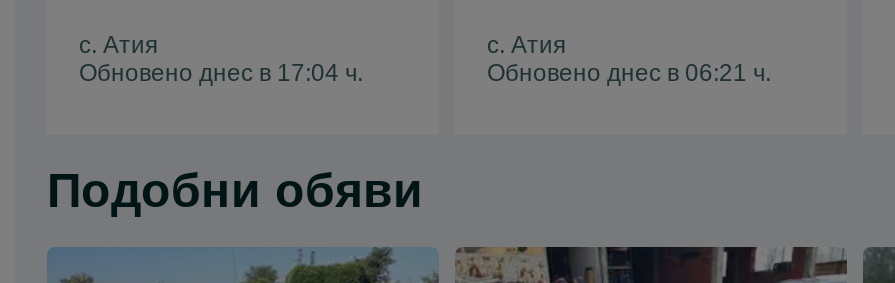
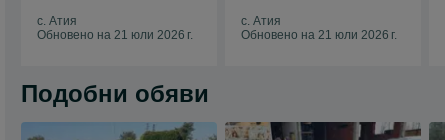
- Обновено днес в 17:04 ч.
+ Обновено на 21 юли 2026 г.

- Обновено днес в 06:21 ч.
+ Обновено на 21 юли 2026 г.
